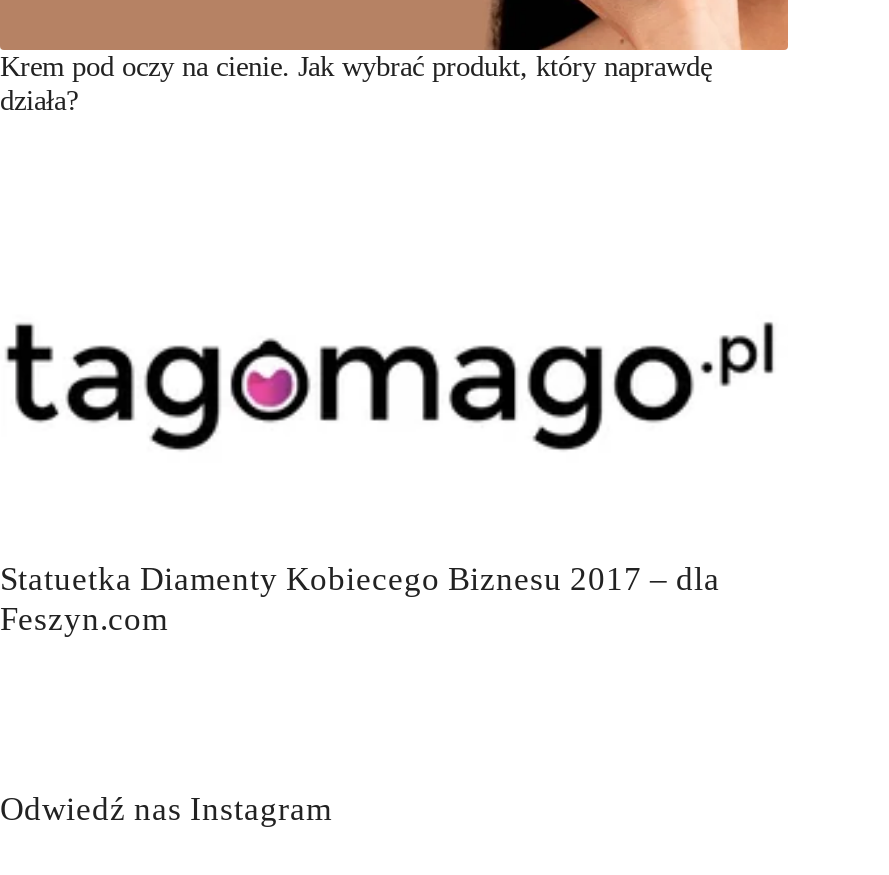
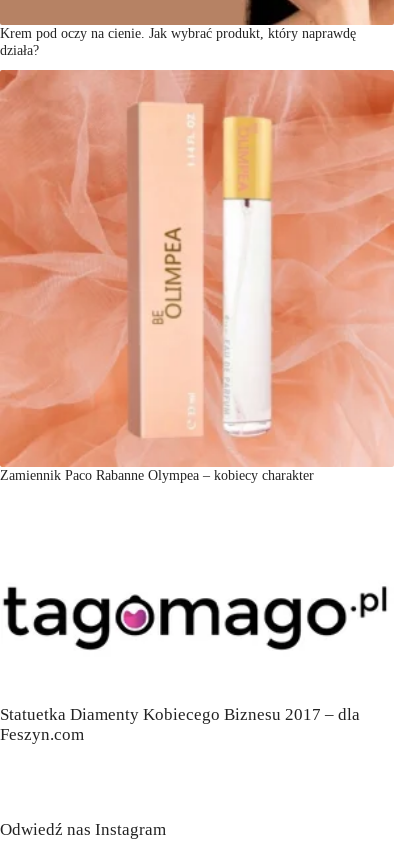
+ [image]
+ Zamiennik Paco Rabanne Olympea – kobiecy charakter
